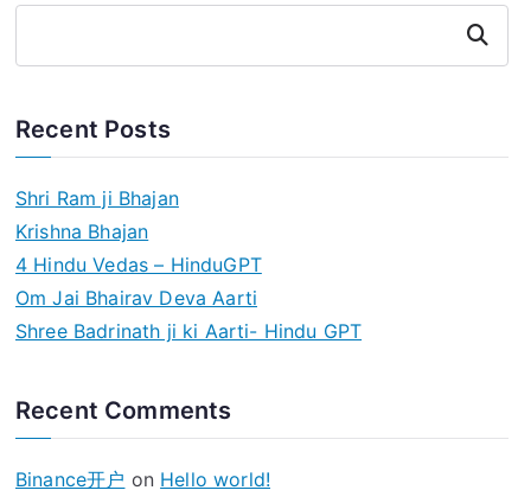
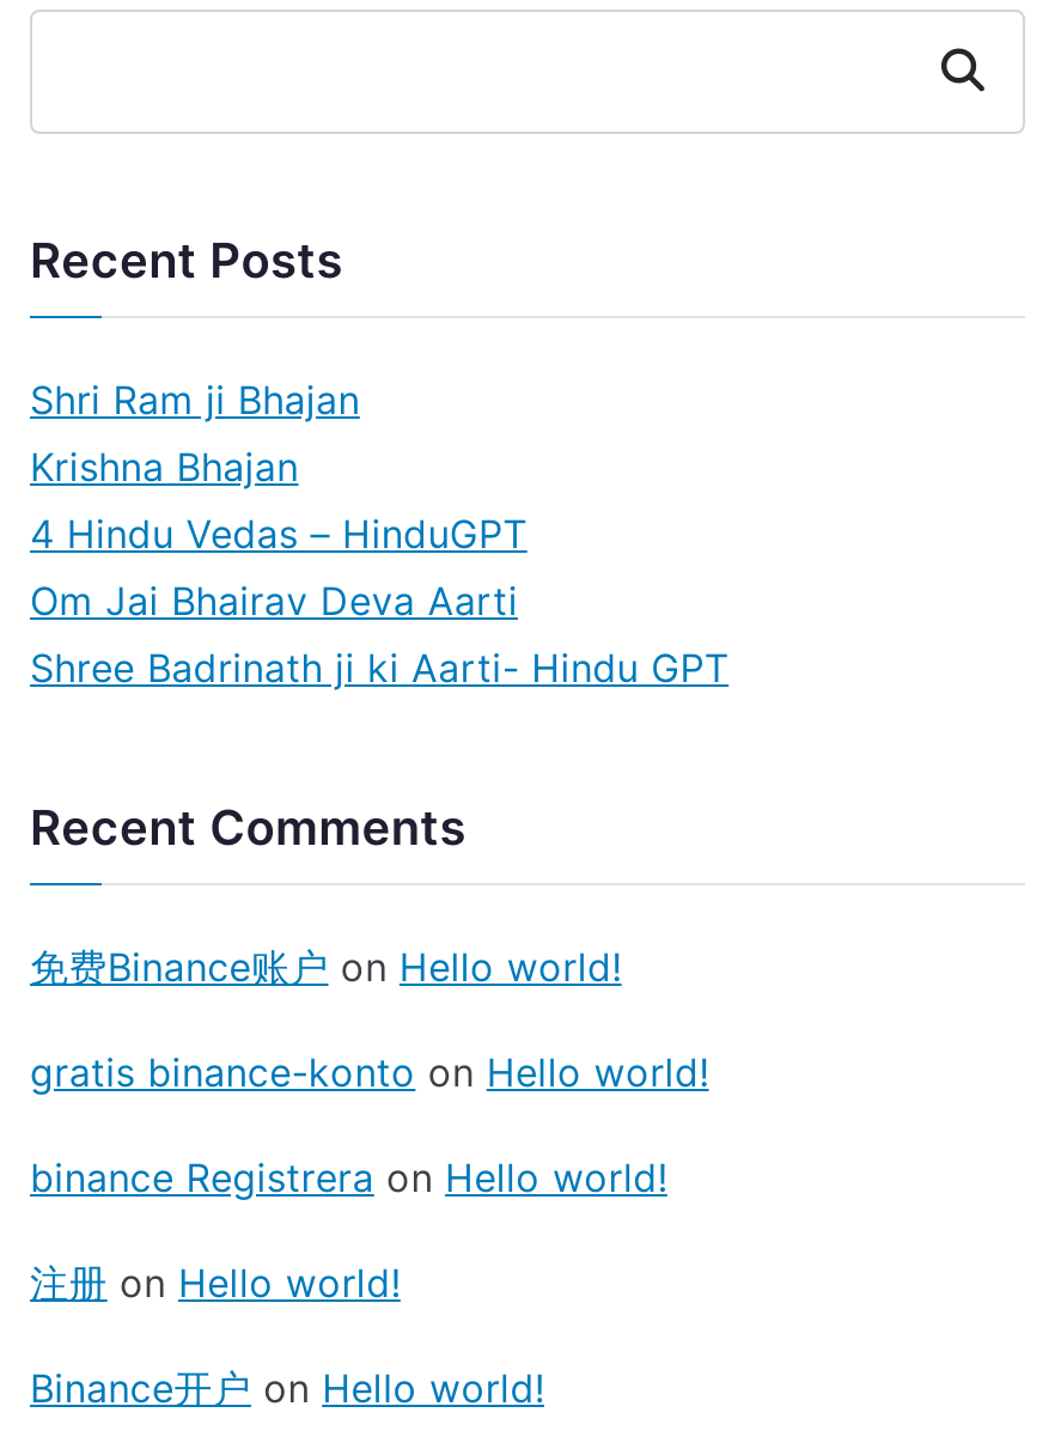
+ 免费Binance账户on Hello world!
+ gratis binance-konto on Hello world!
+ binance Registrera on Hello world!
+ 注册on Hello world!
